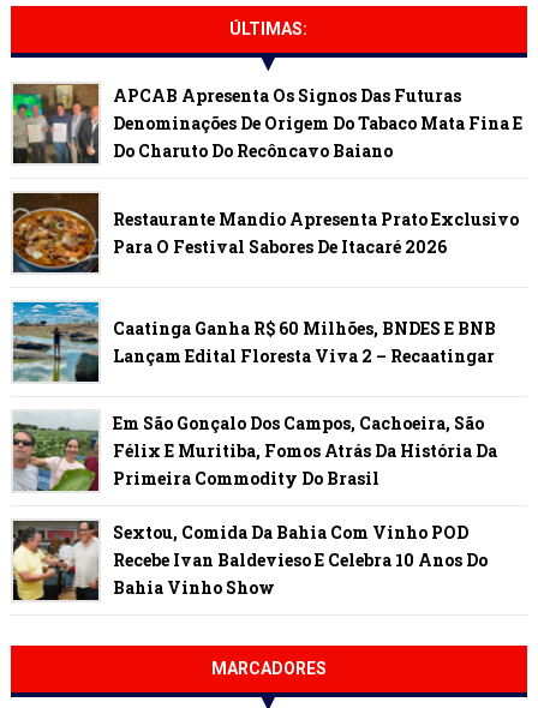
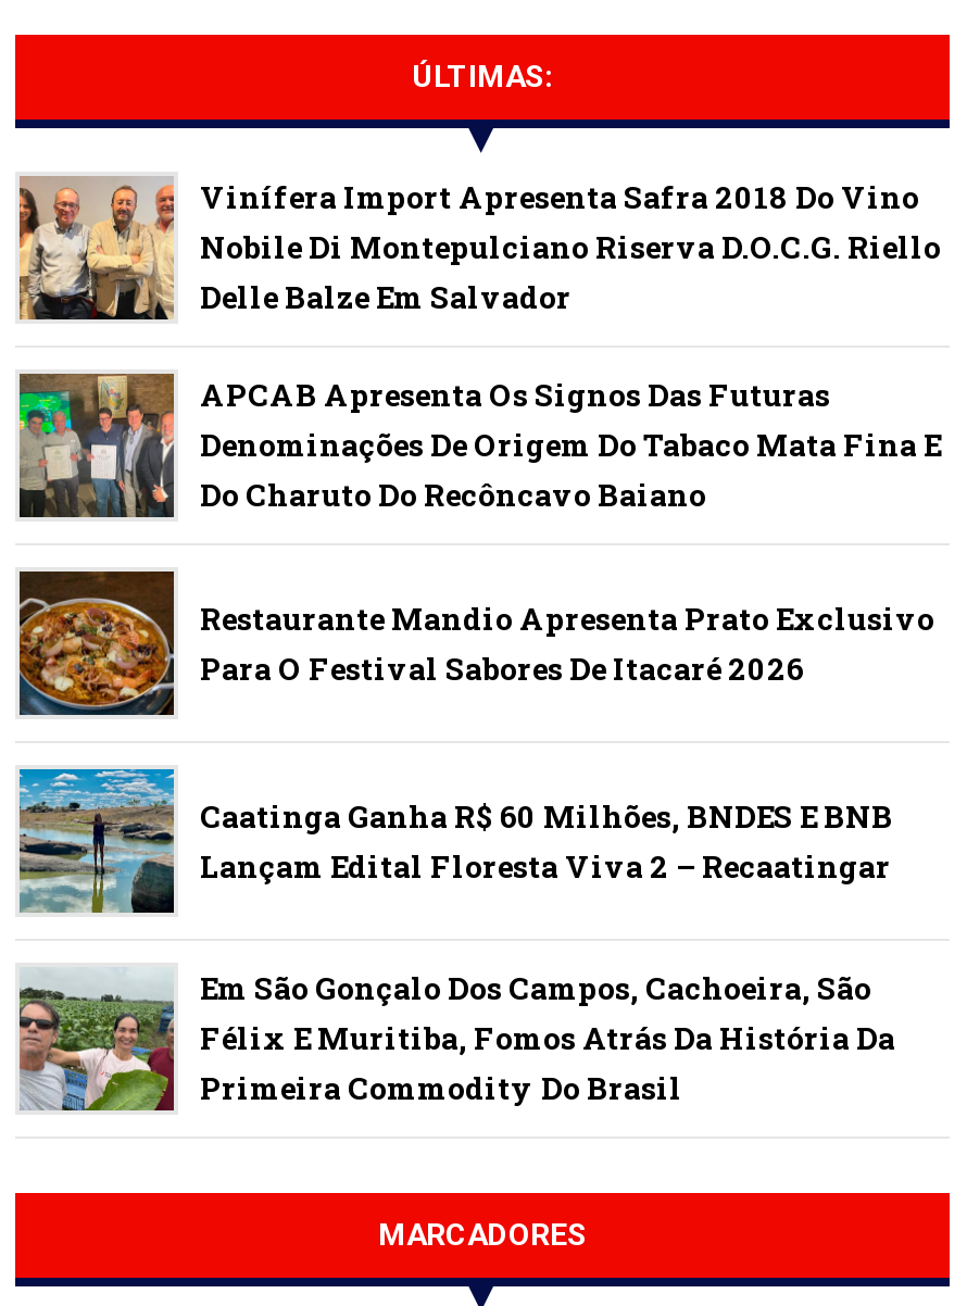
+ [image]
+ Vinífera Import Apresenta Safra 2018 Do Vino
+ Nobile Di Montepulciano Riserva D.O.C.G. Riello
+ Delle Balze Em Salvador

moved down: [image] | APCAB Apresenta Os Signos Das Futuras | Denominações De Origem Do Tabaco Mata Fina E | ... | Félix E Muritiba, Fomos Atrás Da História Da | Primeira Commodity Do Brasil

- [image]
- Sextou, Comida Da Bahia Com Vinho POD
- Recebe Ivan Baldevieso E Celebra 10 Anos Do
- Bahia Vinho Show
